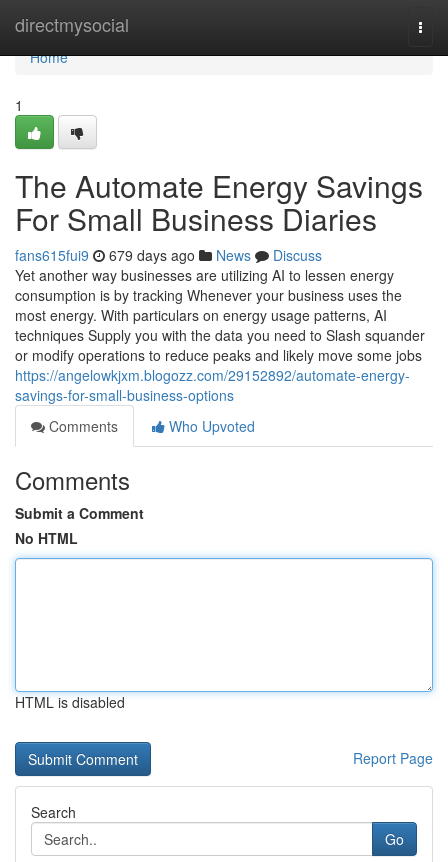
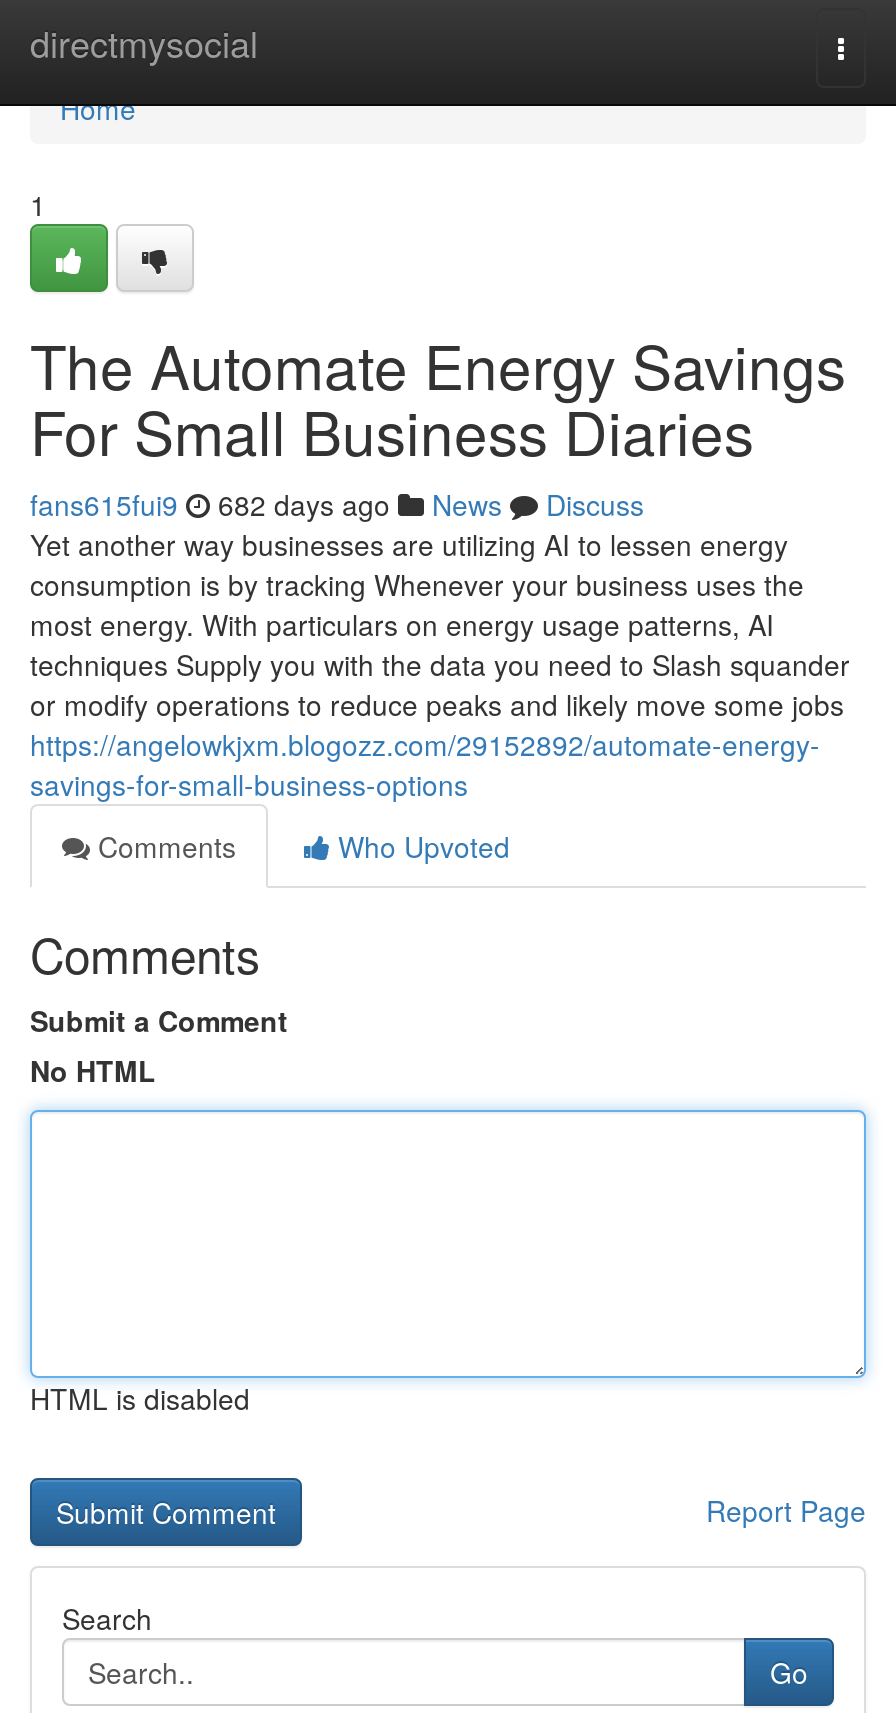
- fans615fui9 679 days ago News Discuss
+ fans615fui9 682 days ago News Discuss
